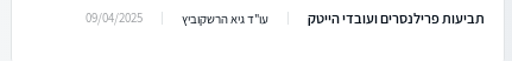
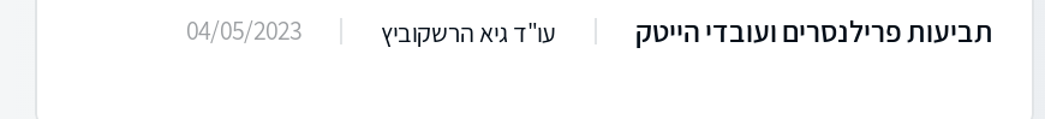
- 09/04/2025
+ 04/05/2023
